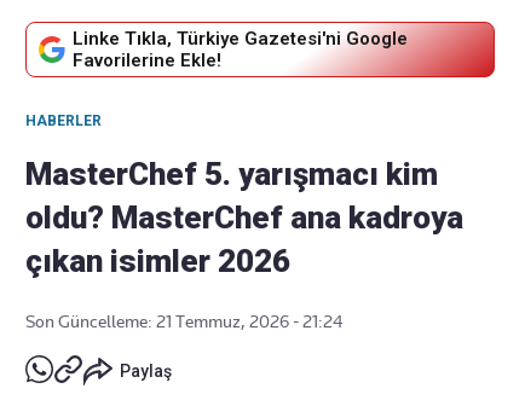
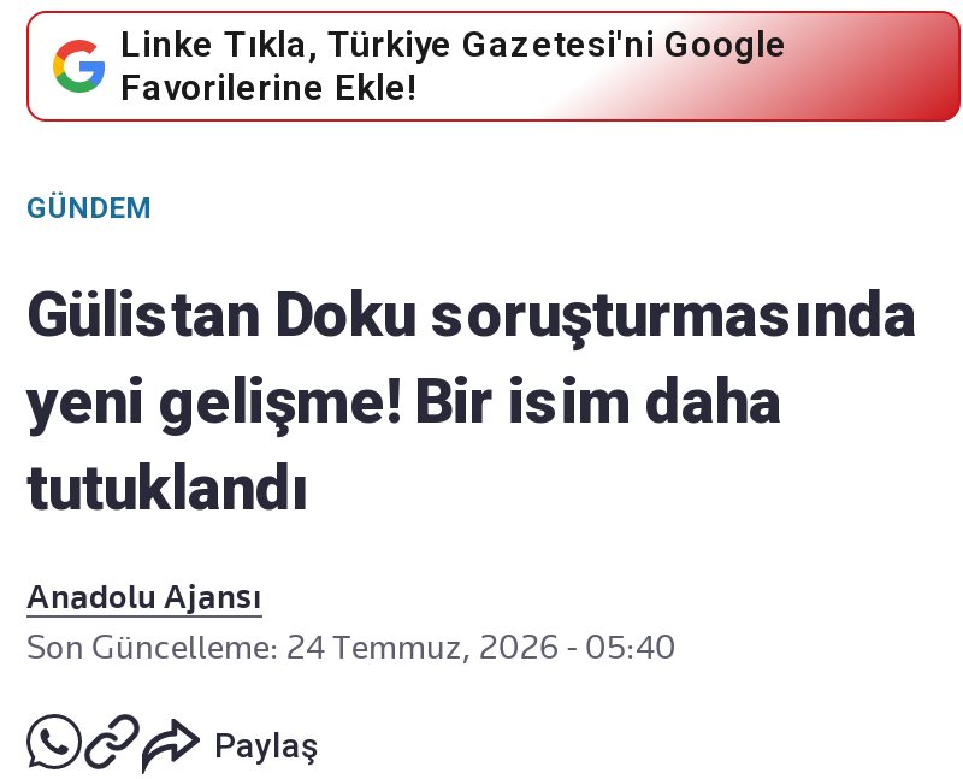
- HABERLER
+ GÜNDEM

- MasterChef 5. yarışmacı kim
- oldu? MasterChef ana kadroya
- çıkan isimler 2026
+ Gülistan Doku soruşturmasında
+ yeni gelişme! Bir isim daha
+ tutuklandı

- Son Güncelleme: 21 Temmuz, 2026 - 21:24
+ Anadolu Ajansı
+ Son Güncelleme: 24 Temmuz, 2026 - 05:40
